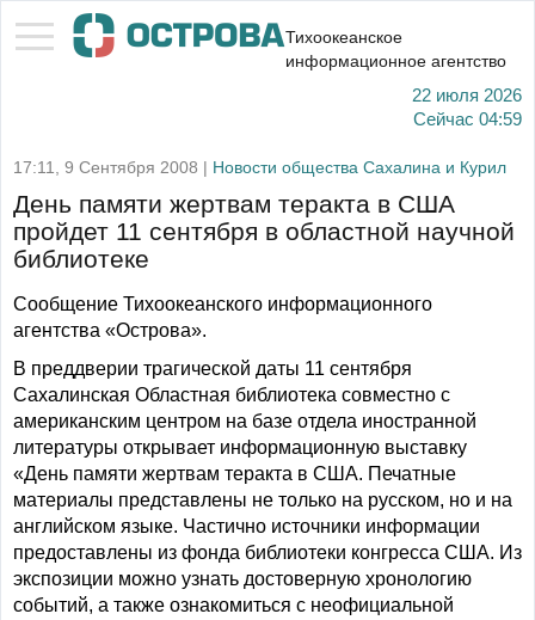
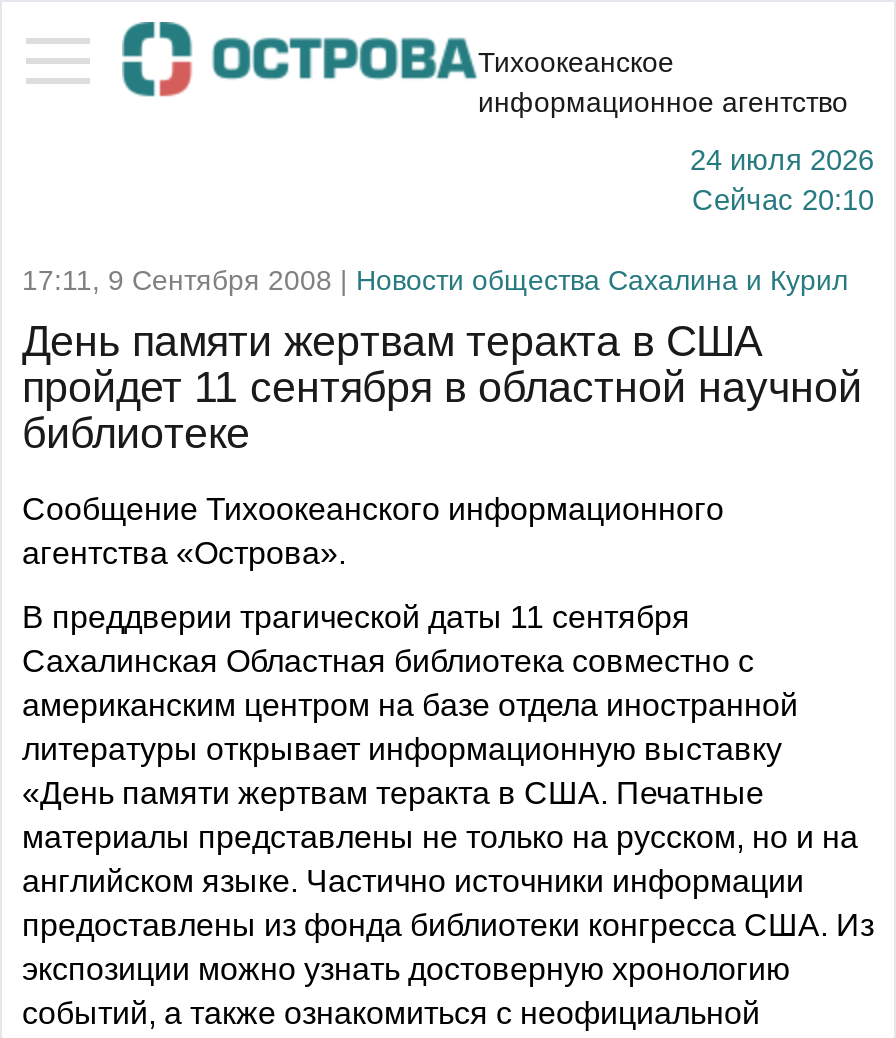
- 22 июля 2026
+ 24 июля 2026

- Сейчас 04:59
+ Сейчас 20:10
